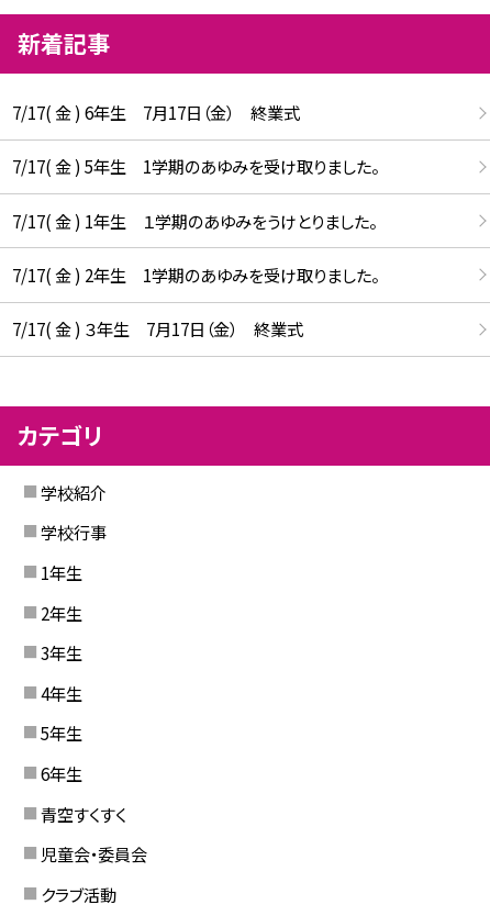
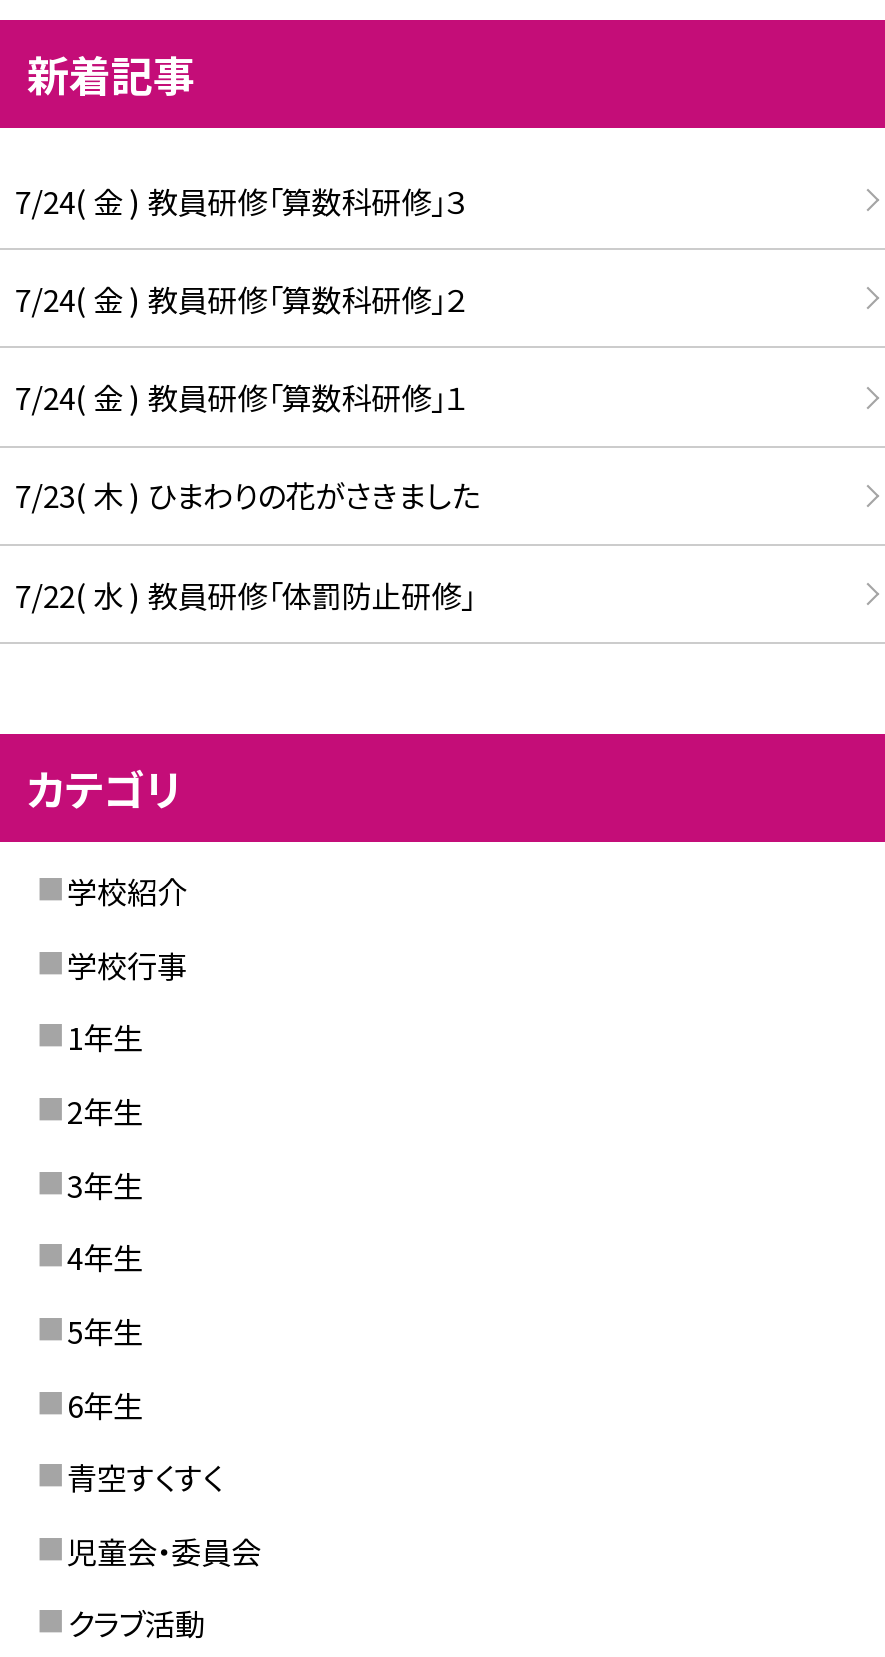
- 7/17( 金 ) 6年生 7月17日（金） 終業式
+ 7/24( 金 ) 教員研修「算数科研修」３

- 7/17( 金 ) 5年生 1学期のあゆみを受け取りました。
+ 7/24( 金 ) 教員研修「算数科研修」２

- 7/17( 金 ) 1年生 １学期のあゆみをうけとりました。
+ 7/24( 金 ) 教員研修「算数科研修」１

- 7/17( 金 ) 2年生 1学期のあゆみを受け取りました。
+ 7/23( 木 ) ひまわりの花がさきました

- 7/17( 金 ) ３年生 7月17日（金） 終業式
+ 7/22( 水 ) 教員研修「体罰防止研修」
